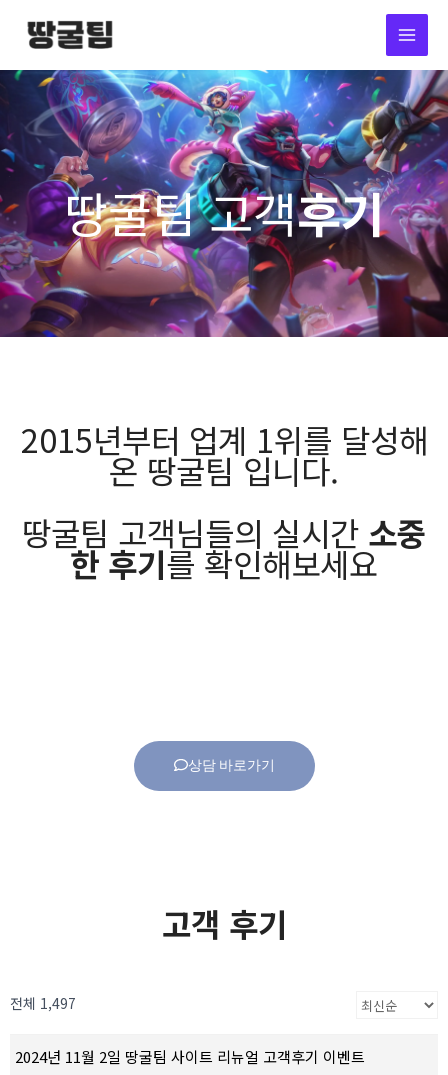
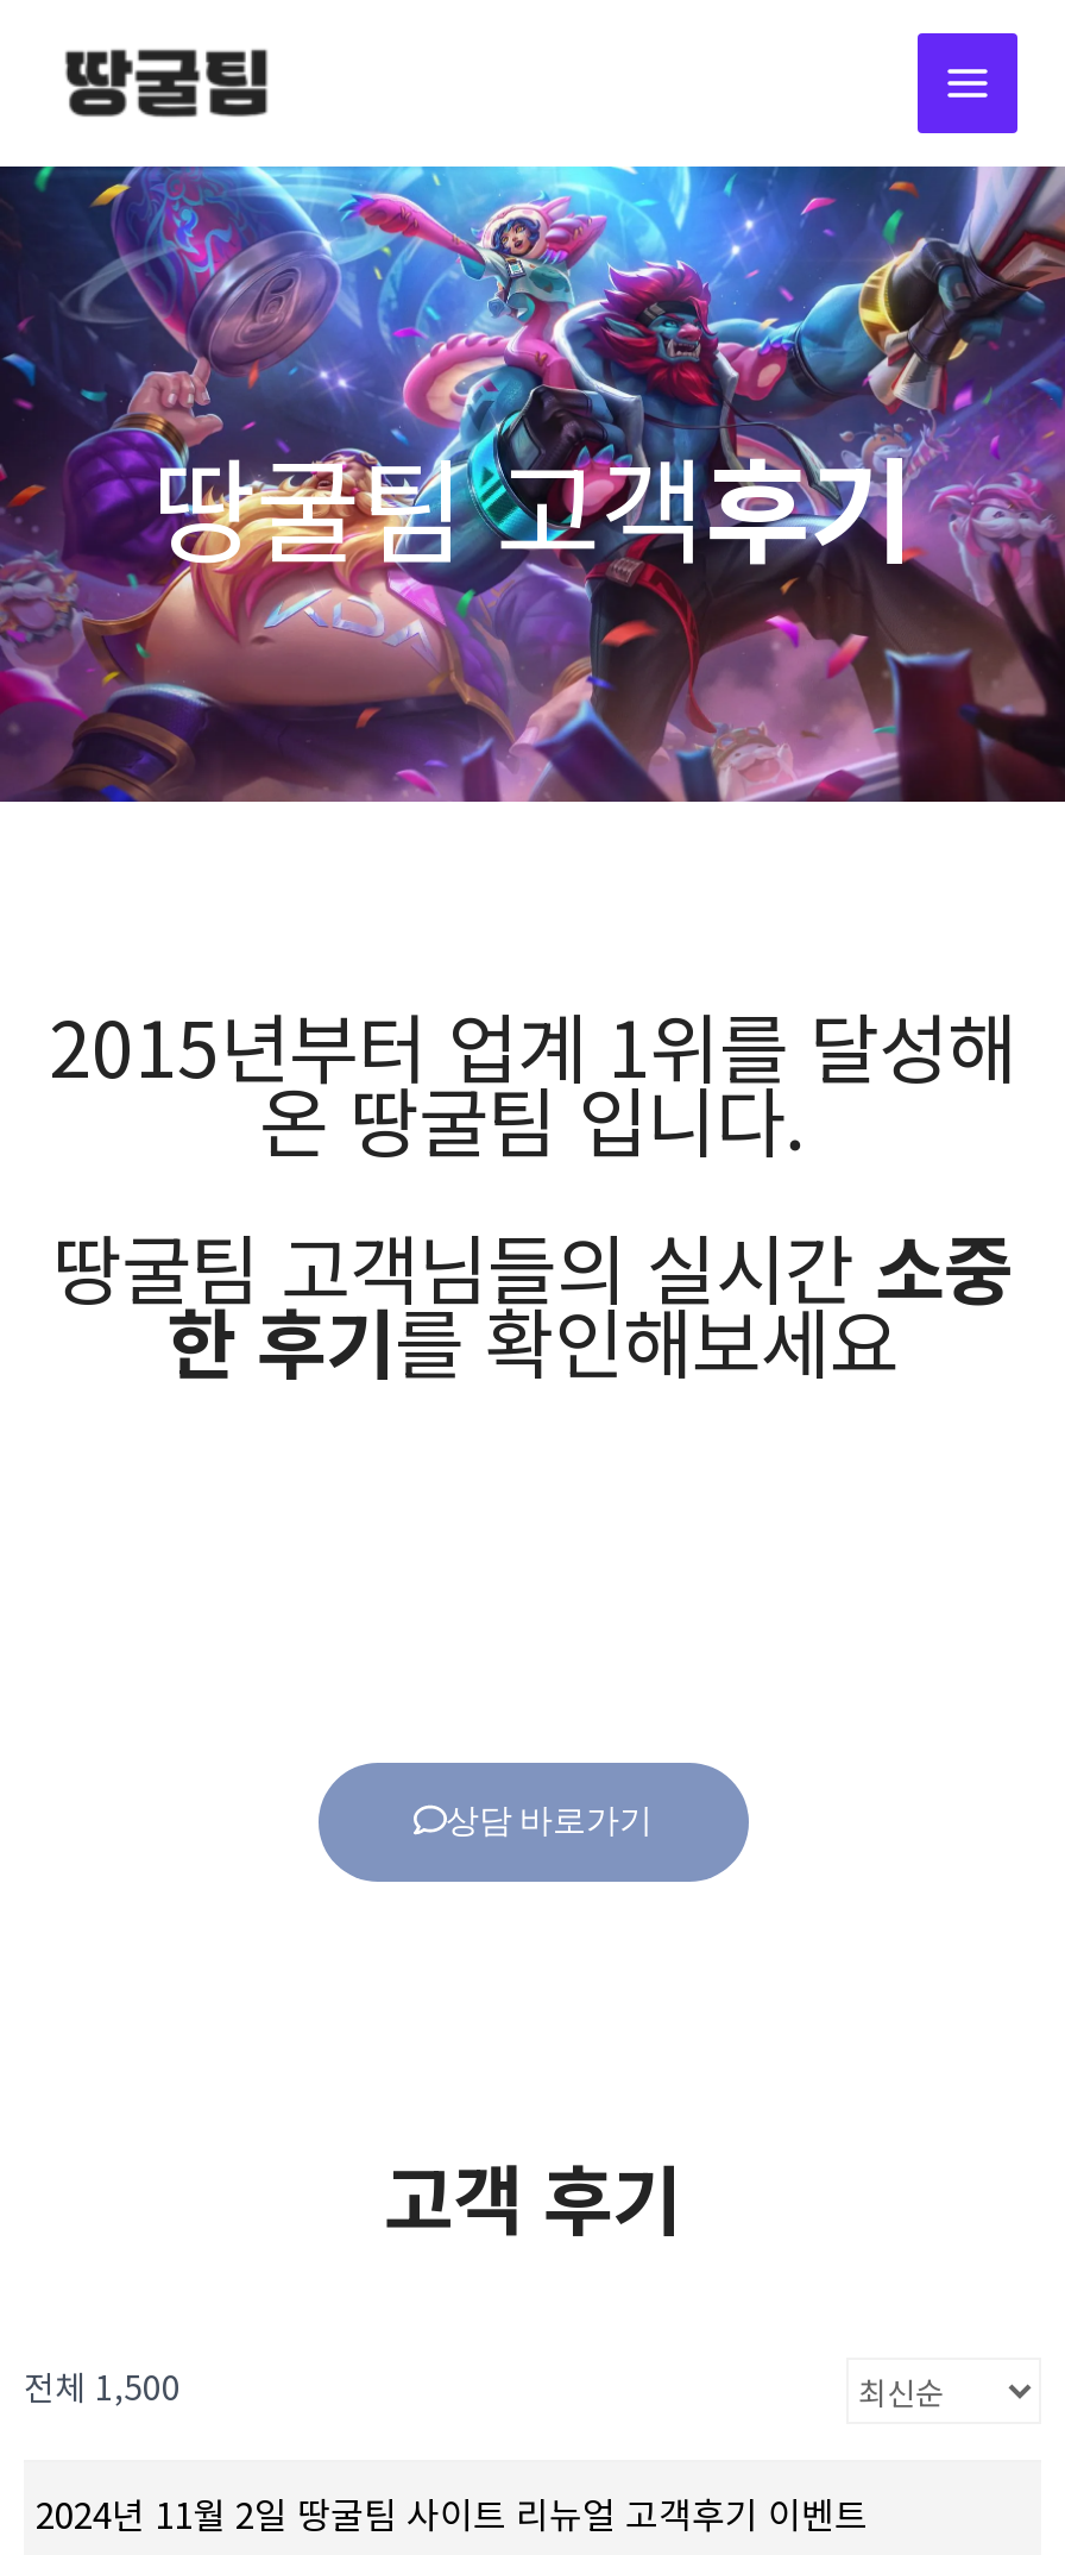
- 전체 1,497
+ 전체 1,500
